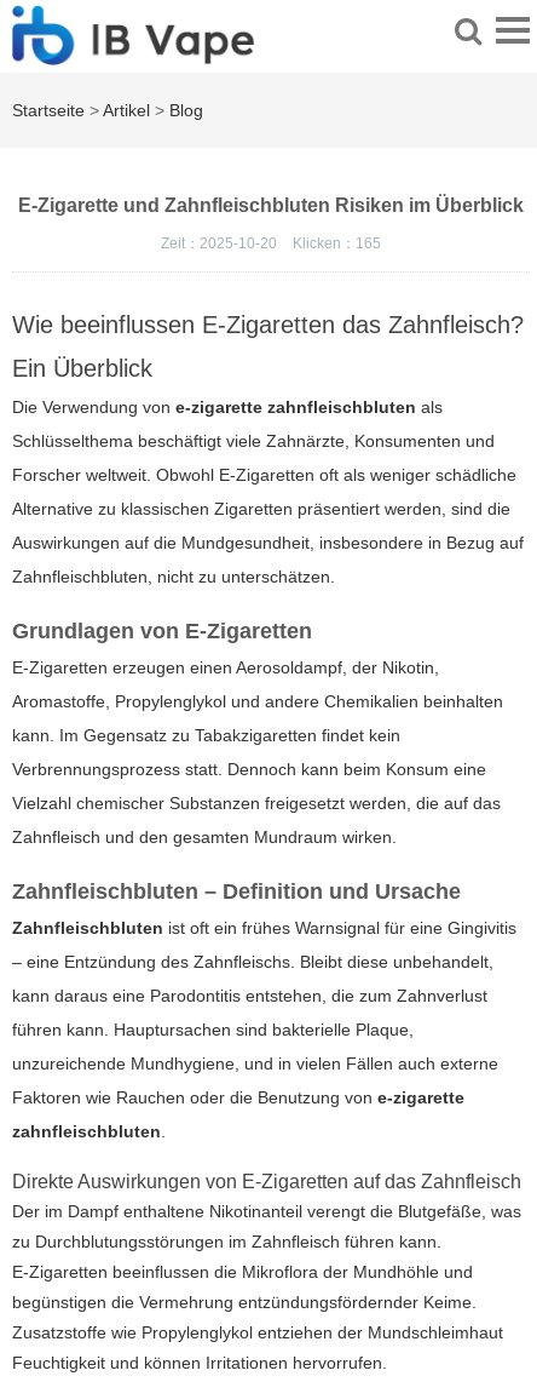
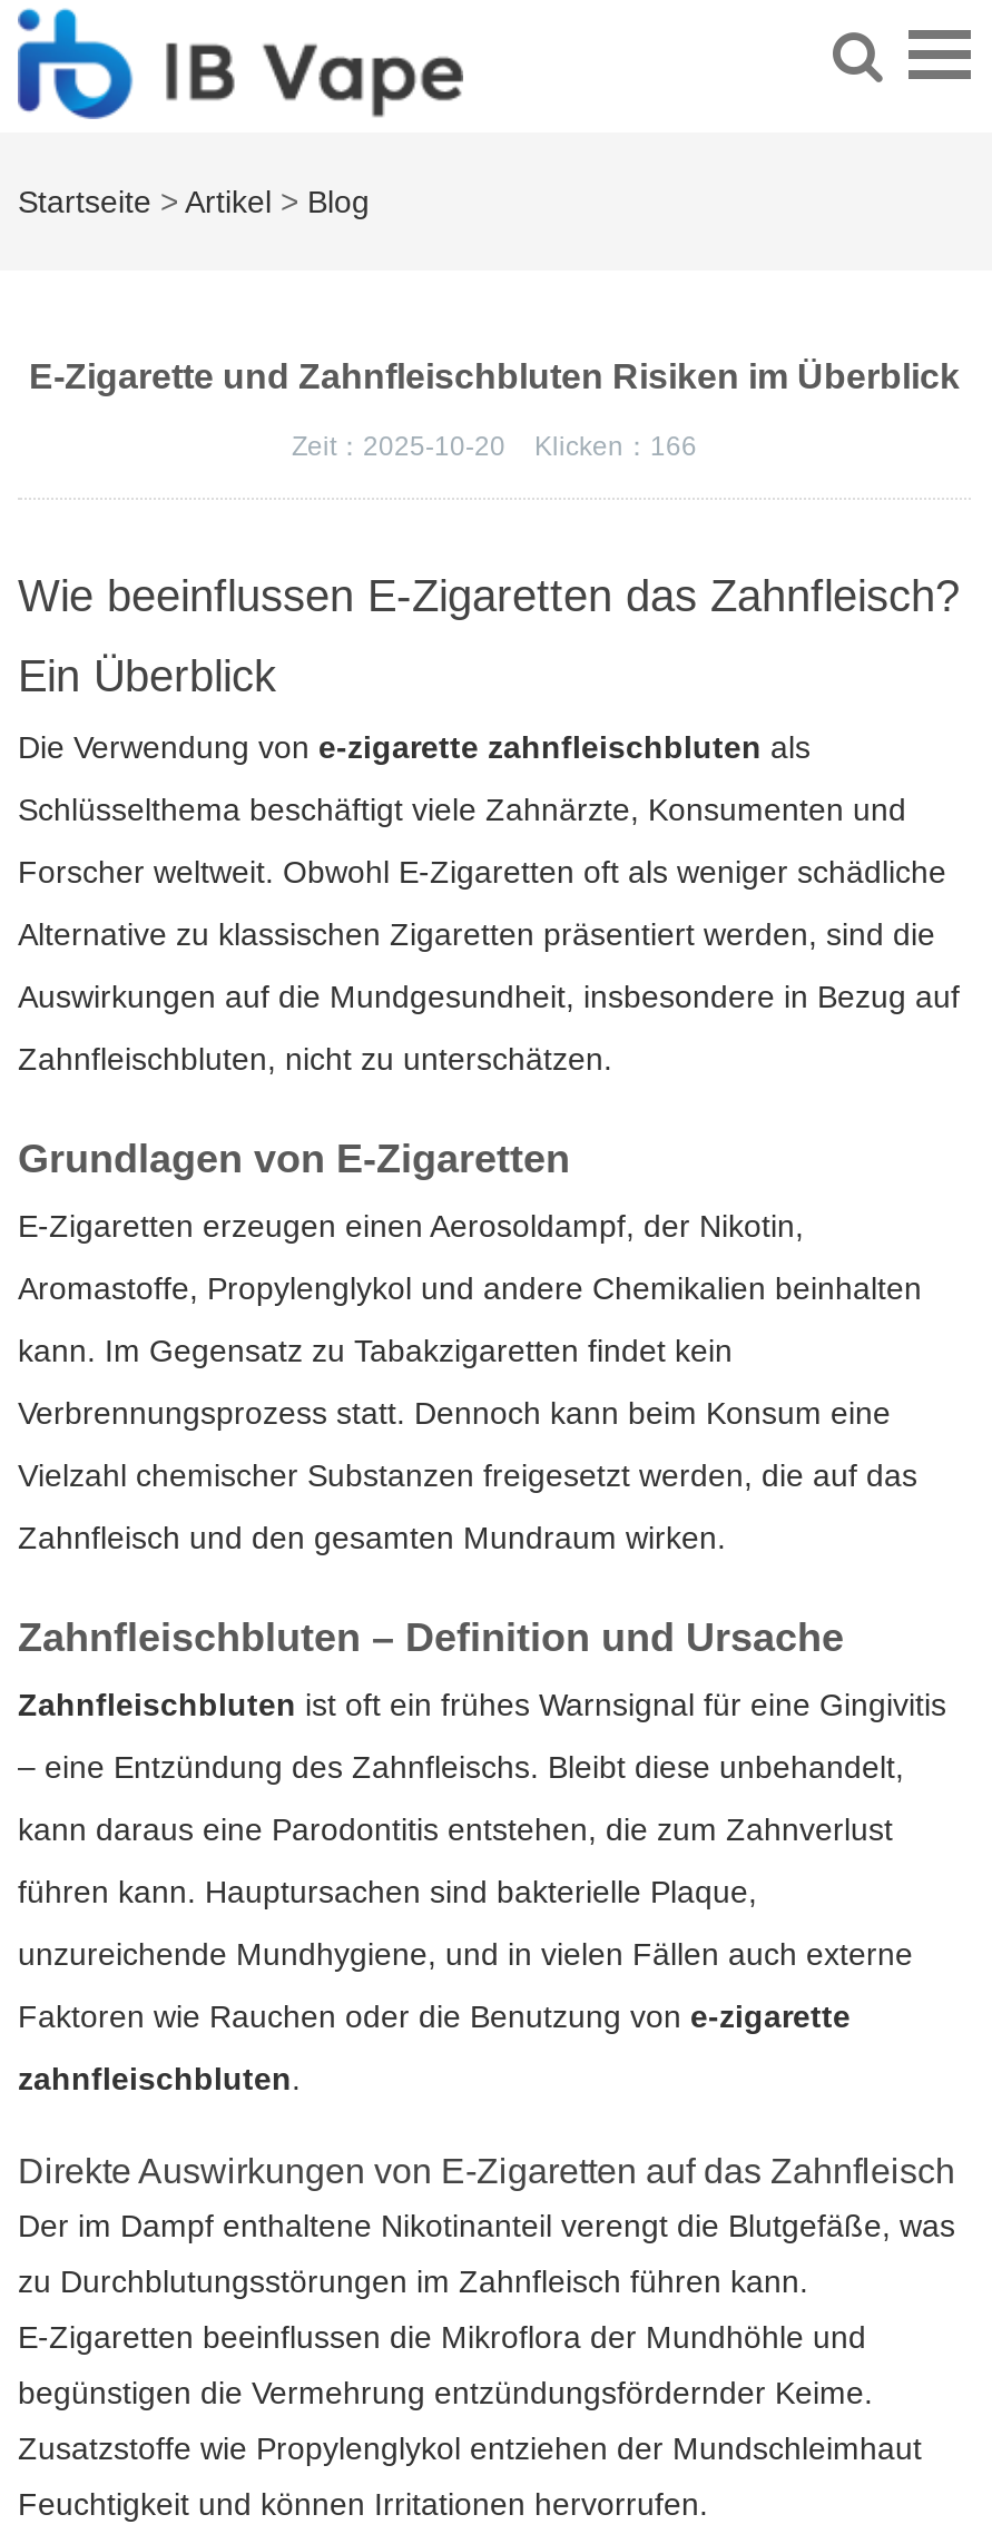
- Zeit：2025-10-20 Klicken：165
+ Zeit：2025-10-20 Klicken：166
